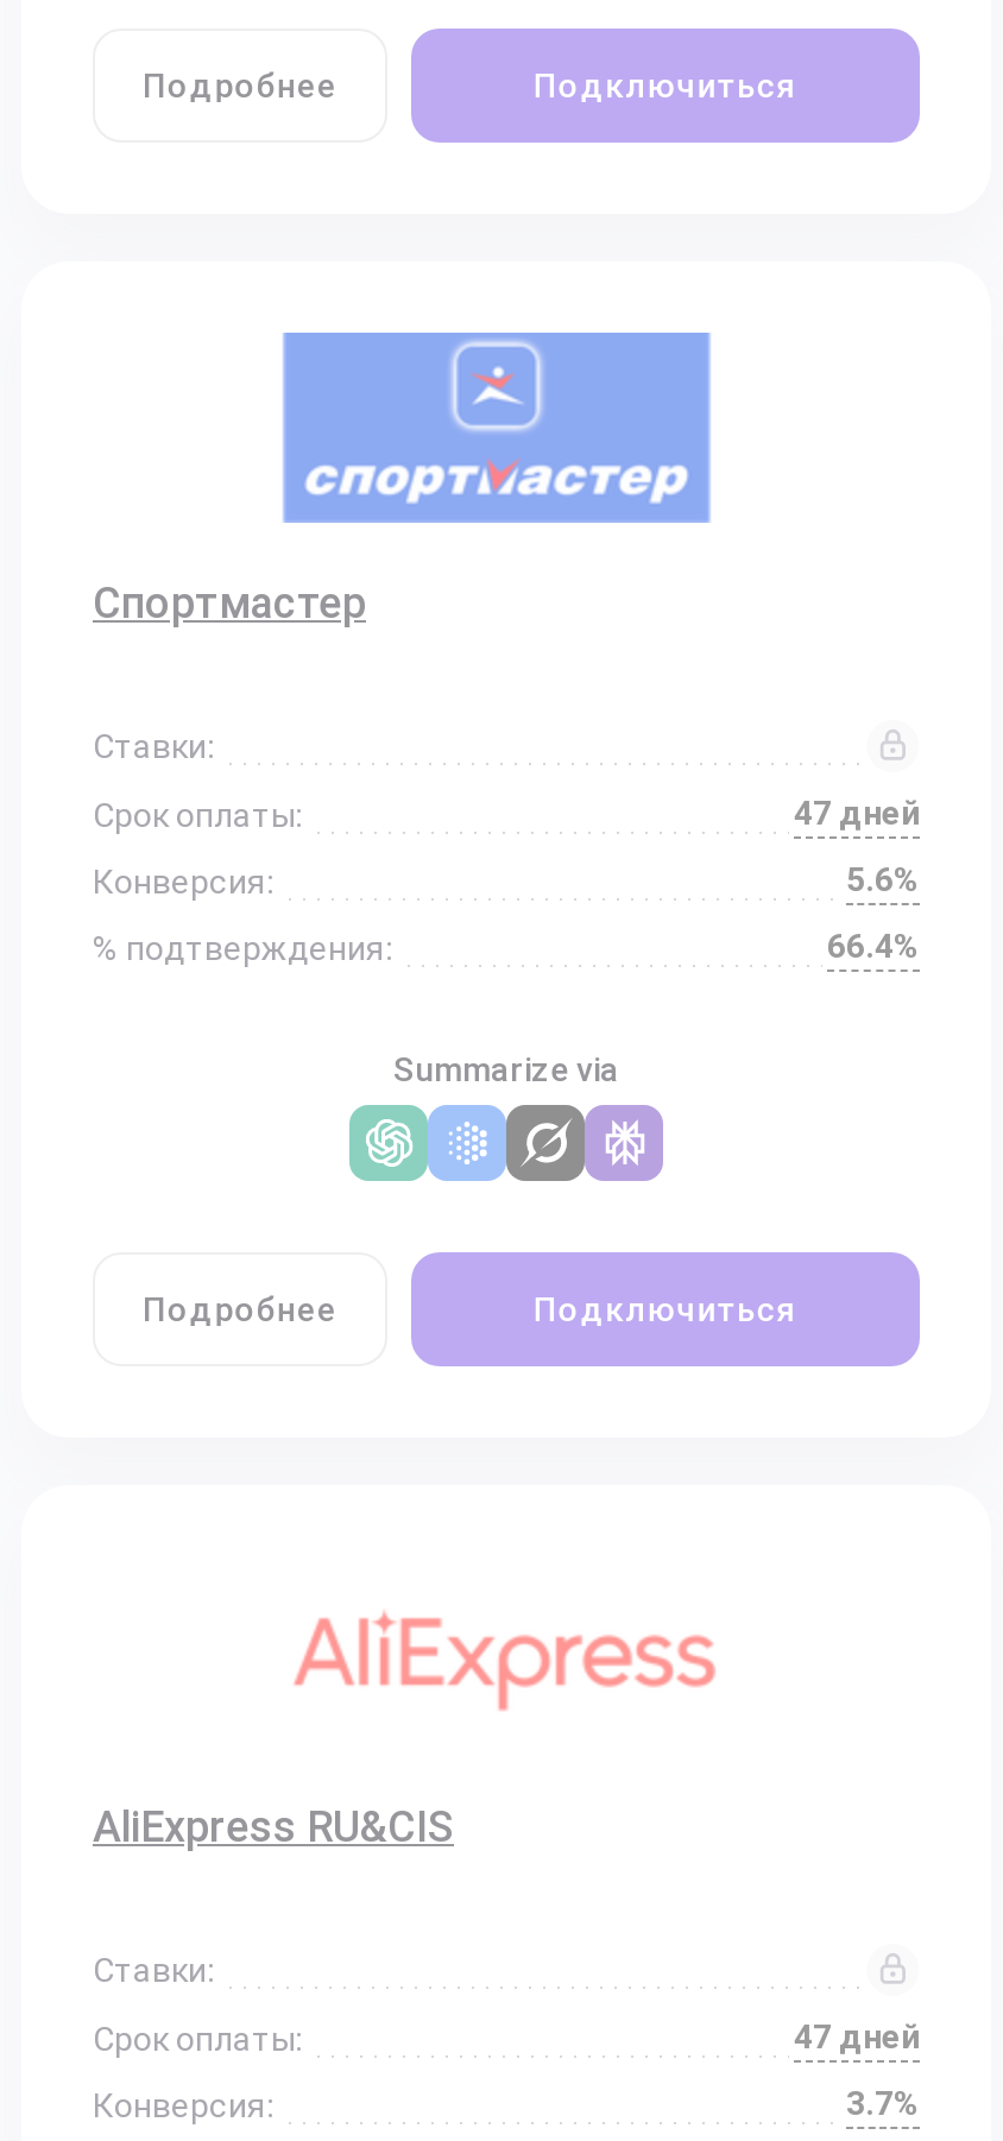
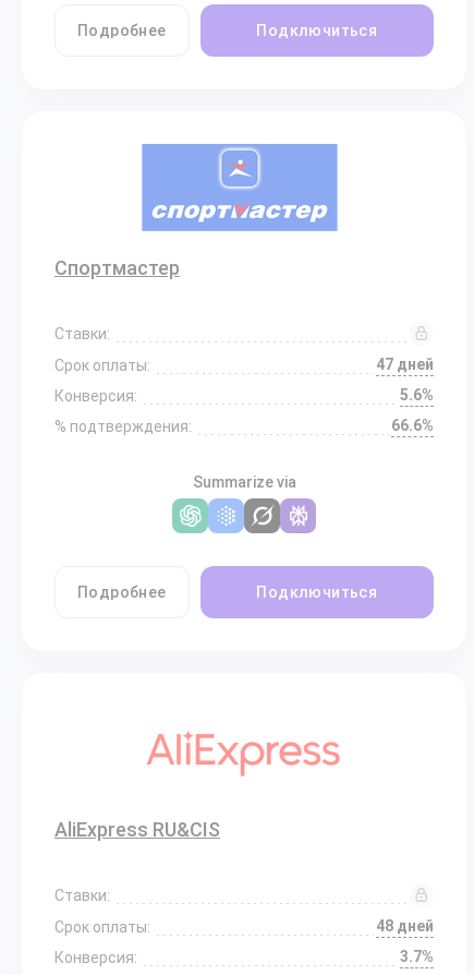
- 66.4%
+ 66.6%

- 47 дней
+ 48 дней
